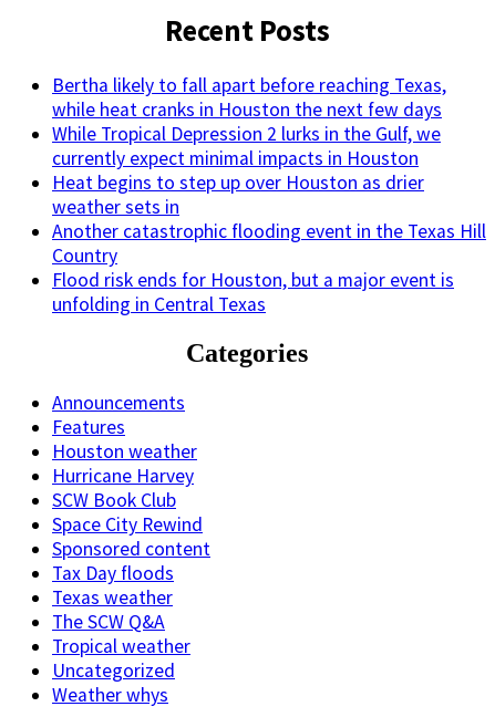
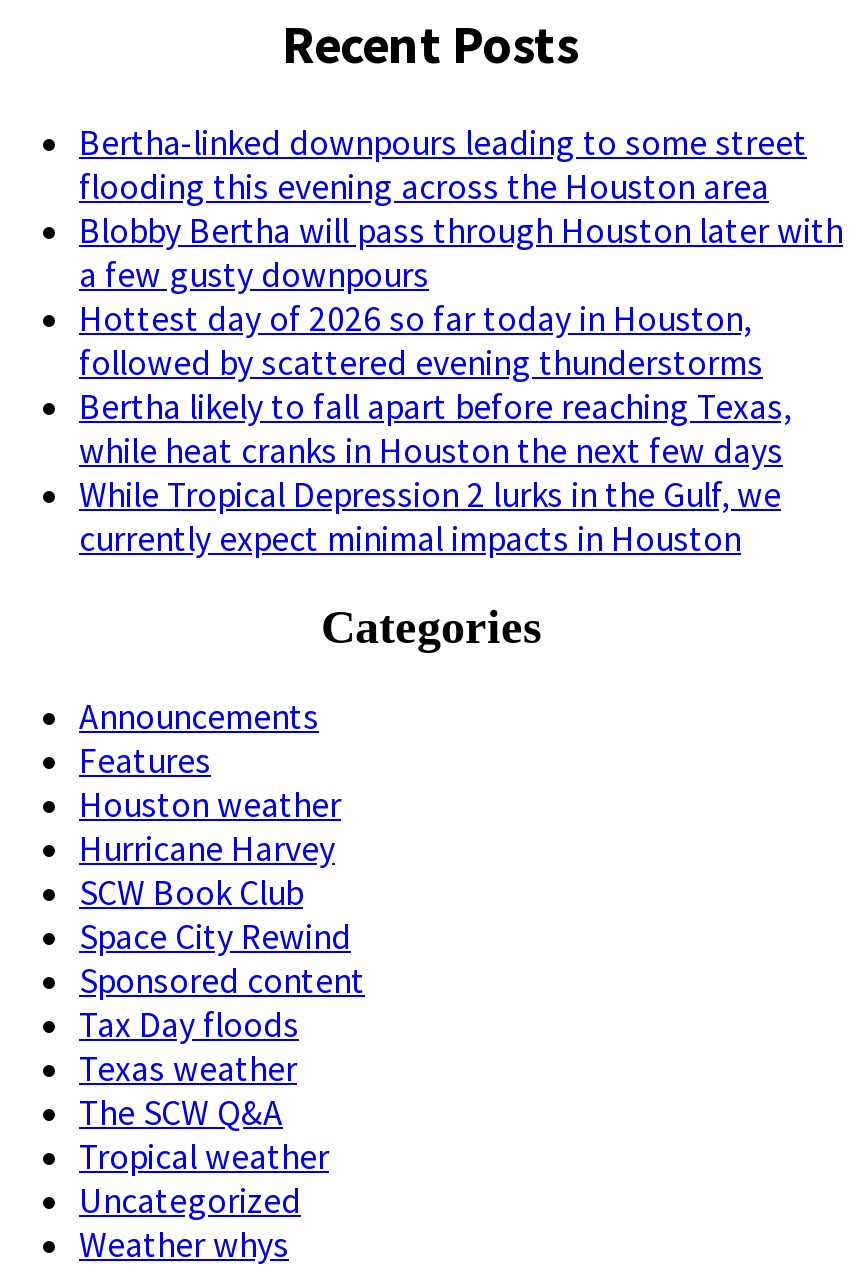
+ Bertha-linked downpours leading to some street
+ flooding this evening across the Houston area
+ Blobby Bertha will pass through Houston later with
+ a few gusty downpours
+ Hottest day of 2026 so far today in Houston,
+ followed by scattered evening thunderstorms

moved down: Bertha likely to fall apart before reaching Texas, | while heat cranks in Houston the next few days | While Tropical Depression 2 lurks in the Gulf, we | currently expect minimal impacts in Houston

- Heat begins to step up over Houston as drier
- weather sets in
- Another catastrophic flooding event in the Texas Hill
- Country
- Flood risk ends for Houston, but a major event is
- unfolding in Central Texas
